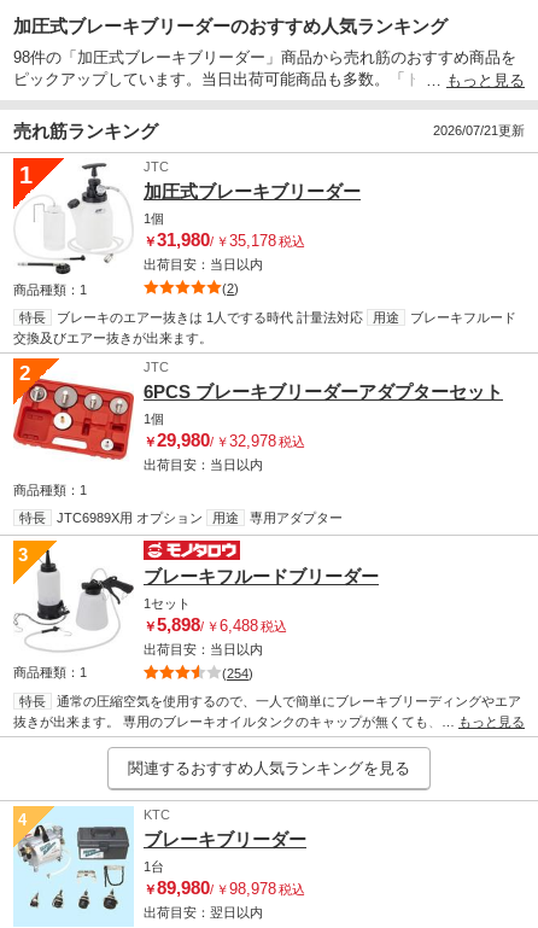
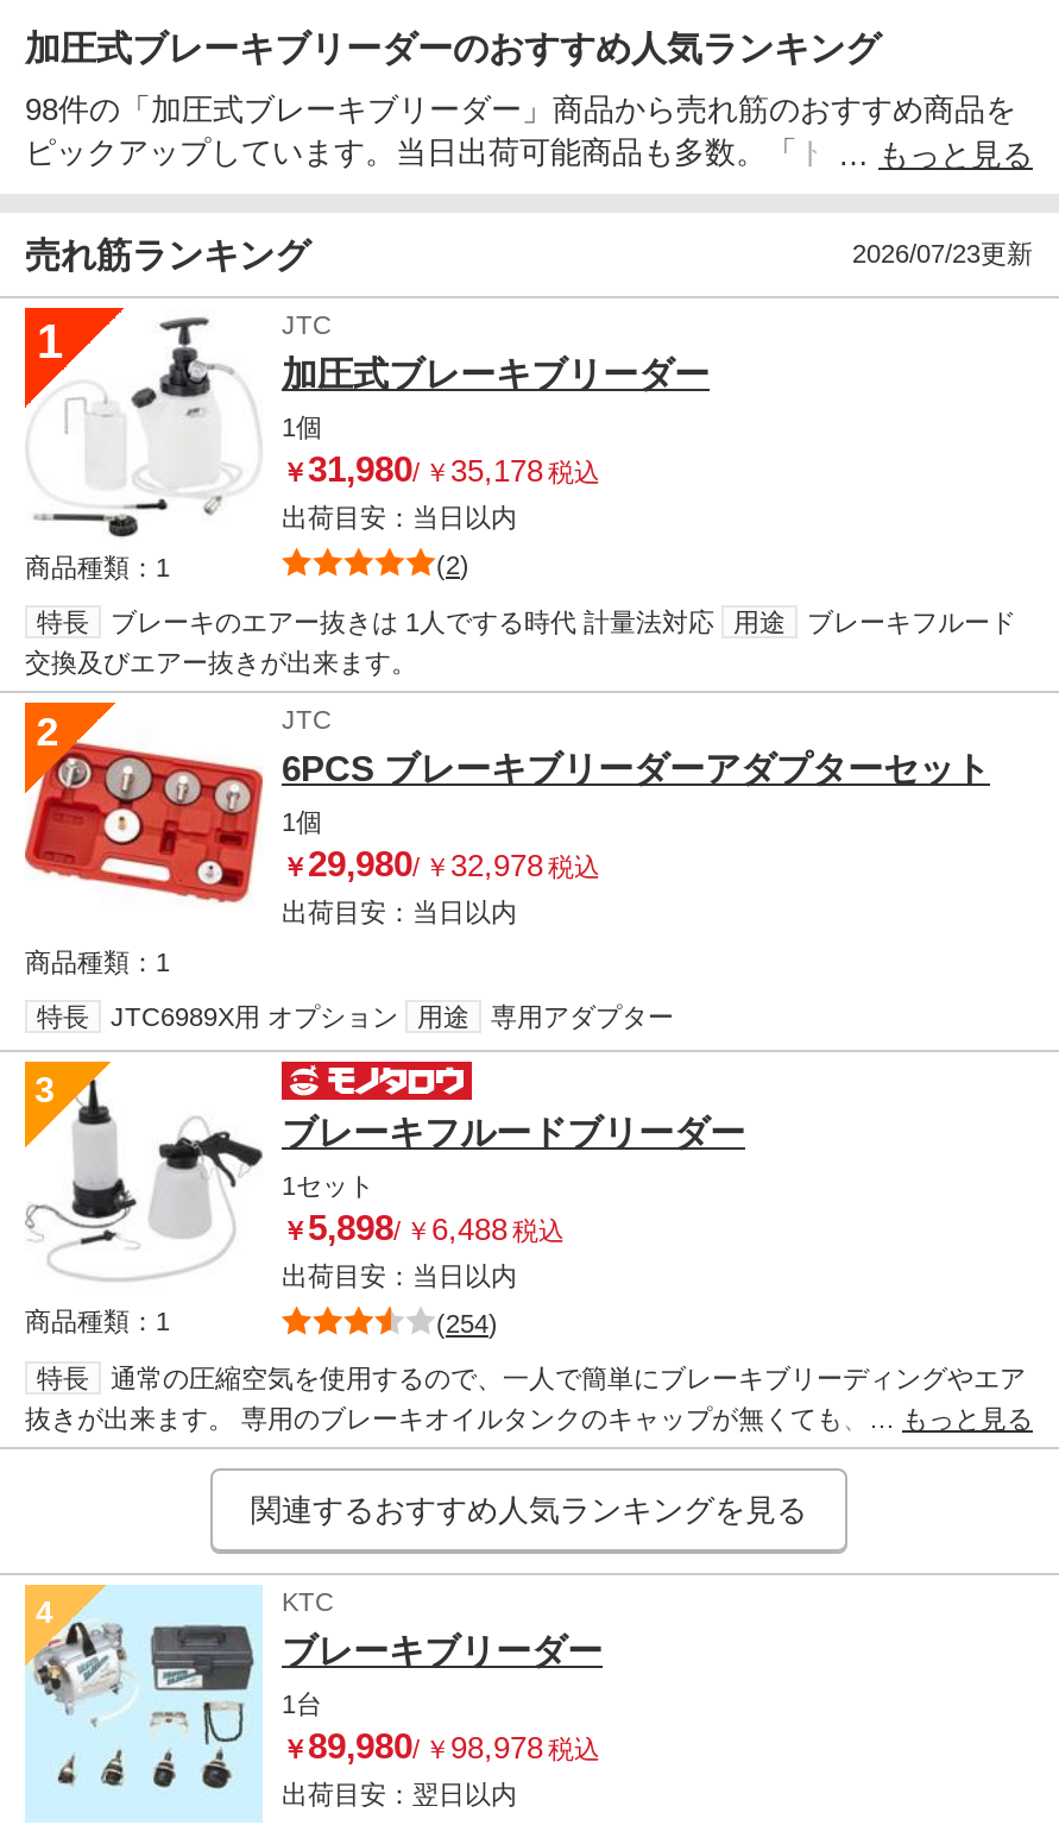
- 2026/07/21更新
+ 2026/07/23更新
